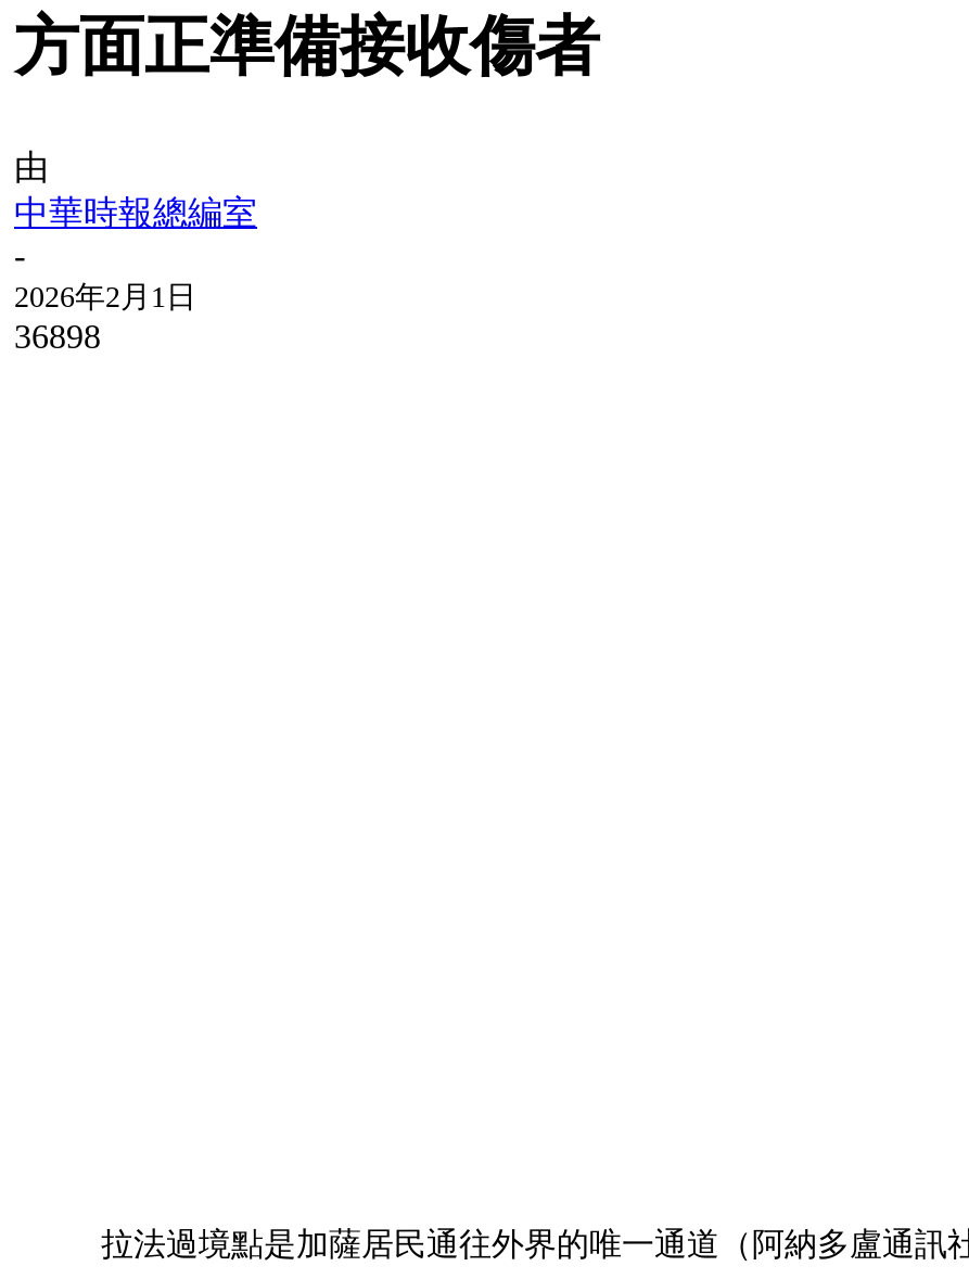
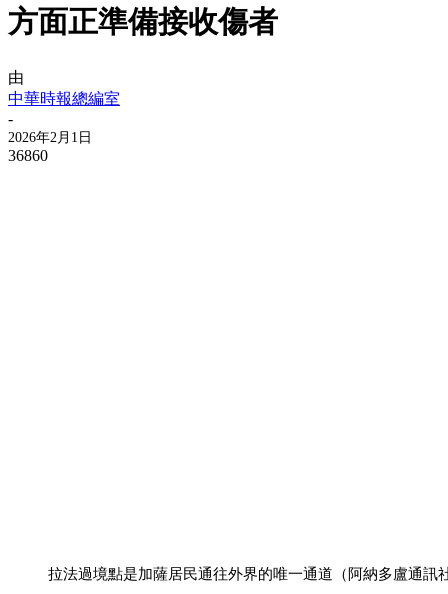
- 36898
+ 36860
